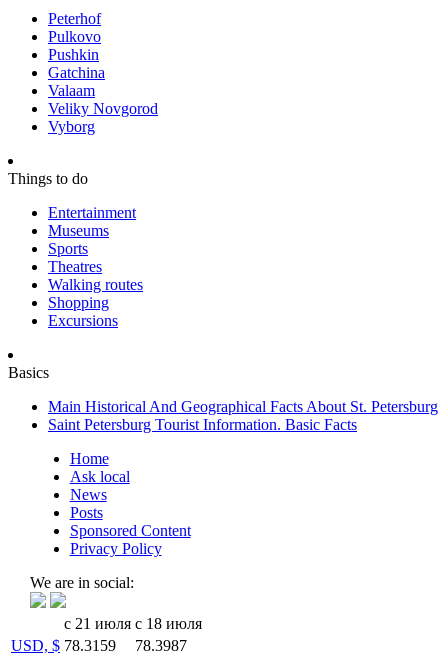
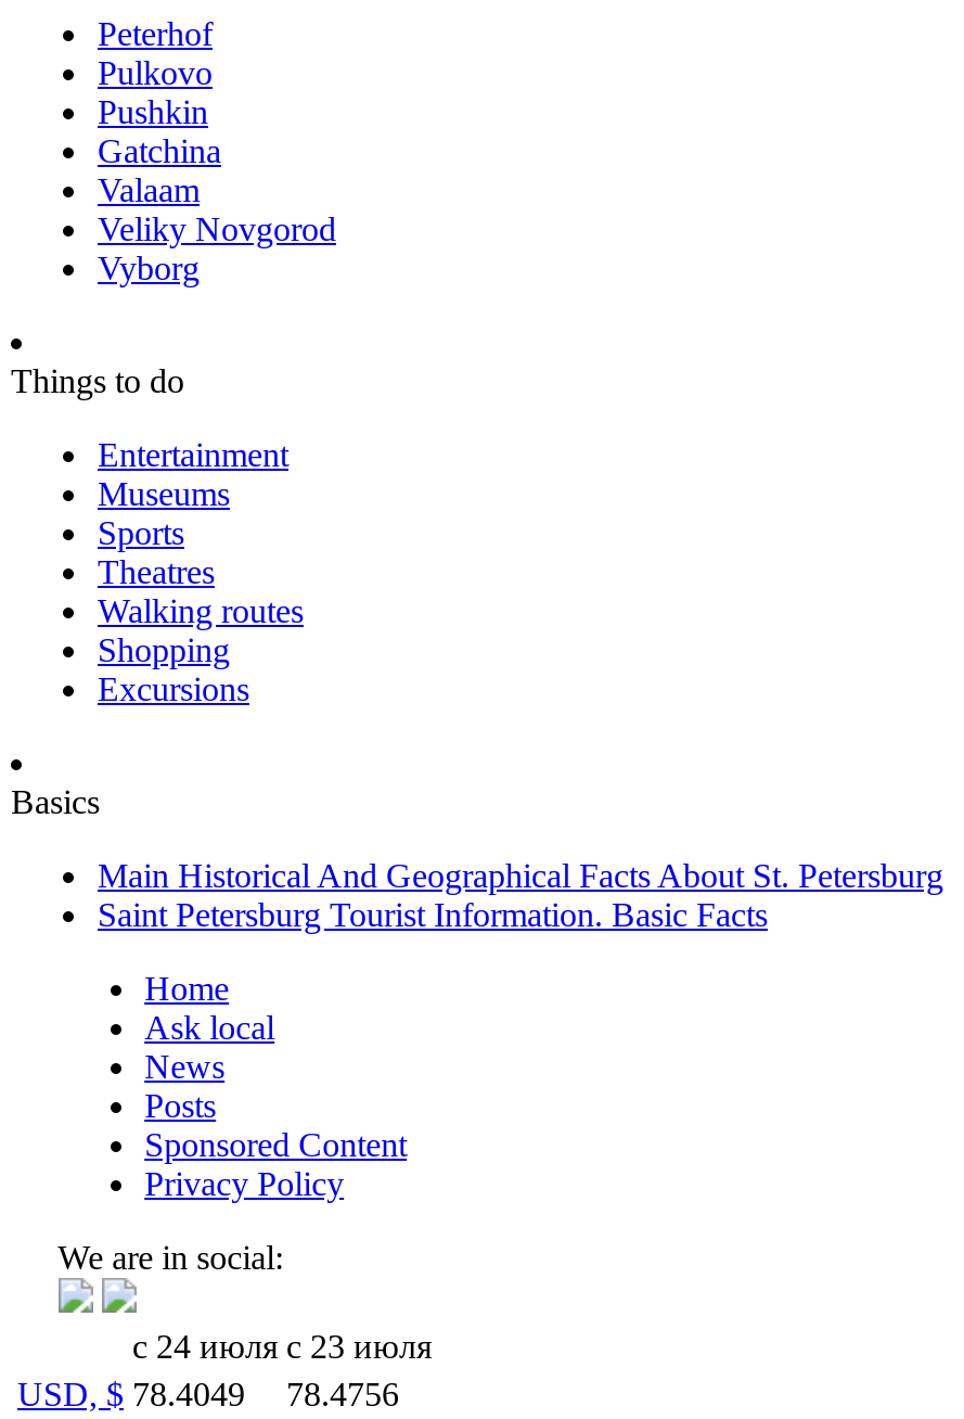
- с 21 июля с 18 июля
+ с 24 июля с 23 июля

- 78.3159
+ 78.4049

- 78.3987
+ 78.4756
